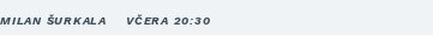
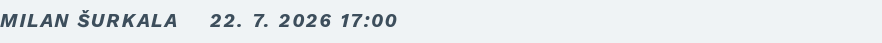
- MILAN ŠURKALA VČERA 20:30
+ MILAN ŠURKALA 22. 7. 2026 17:00
